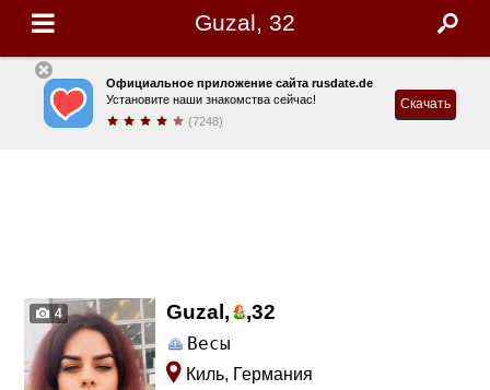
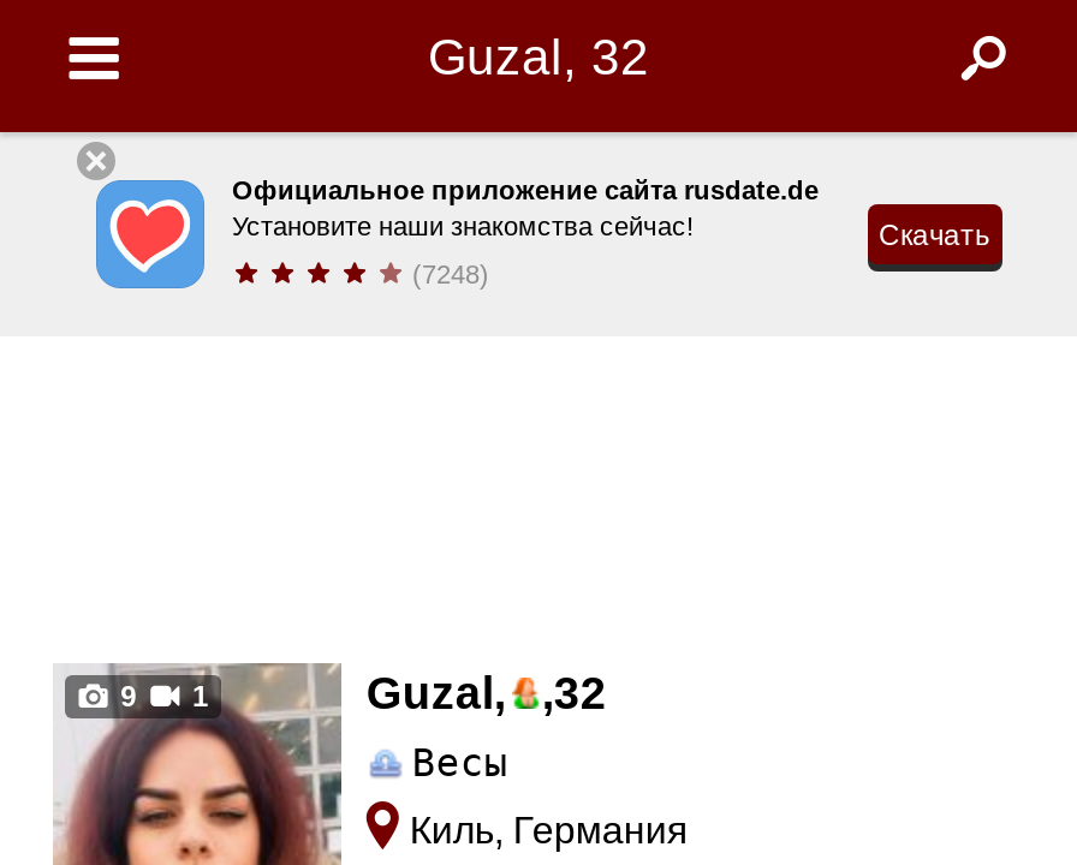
- 4
+ 9
+ 1
